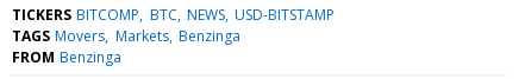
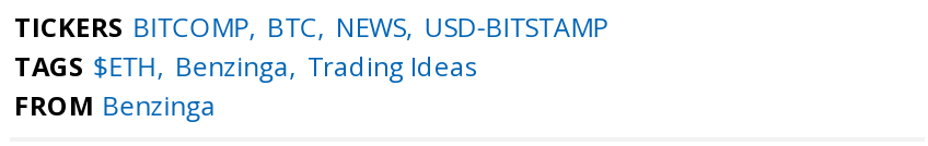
- TAGS Movers Markets Benzinga
+ TAGS $ETH Benzinga Trading Ideas
